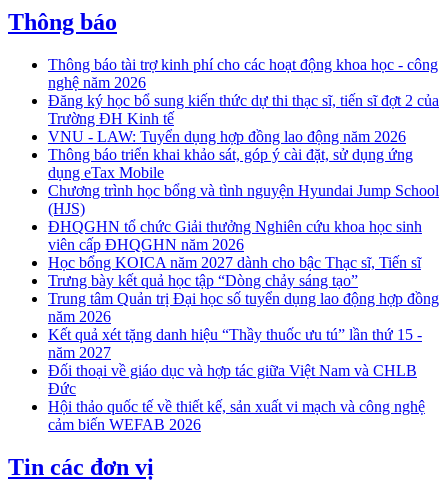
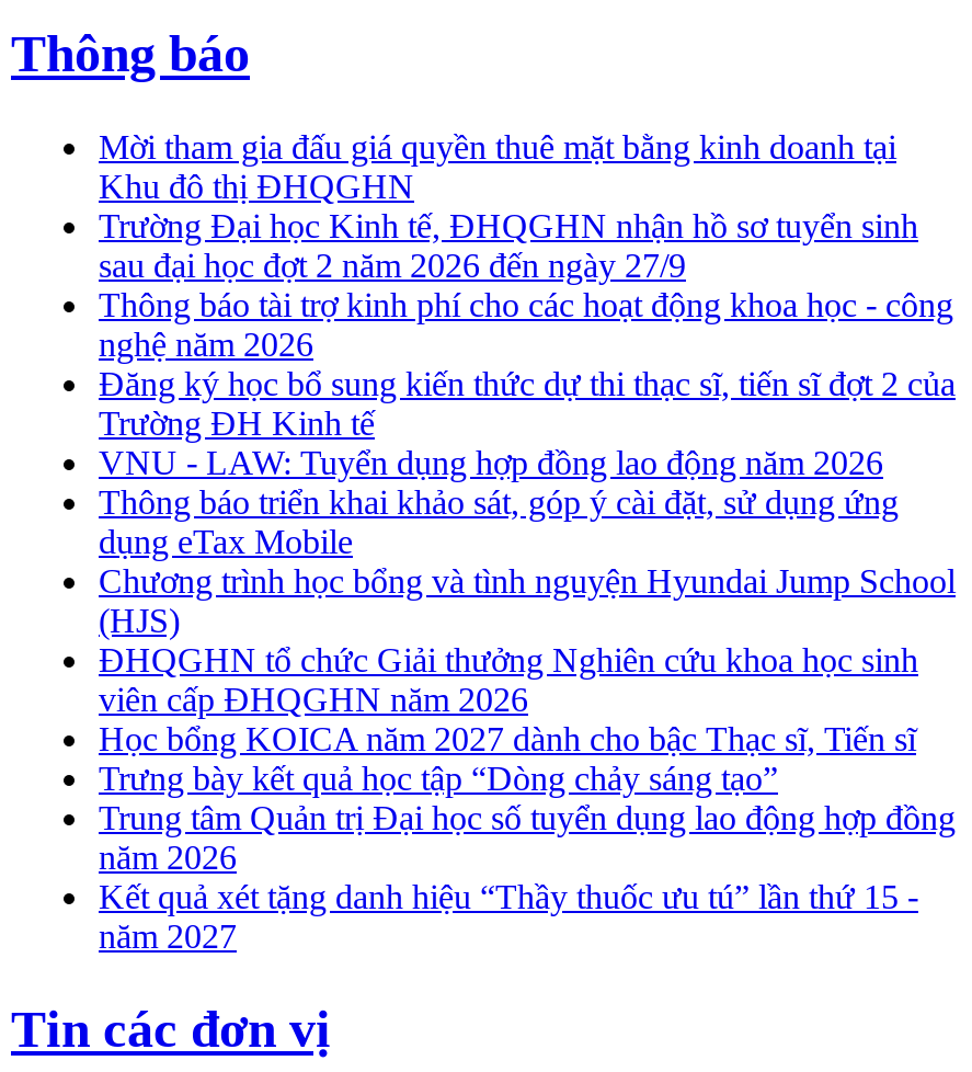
+ Mời tham gia đấu giá quyền thuê mặt bằng kinh doanh tại
+ Khu đô thị ĐHQGHN
+ Trường Đại học Kinh tế, ĐHQGHN nhận hồ sơ tuyển sinh
+ sau đại học đợt 2 năm 2026 đến ngày 27/9

moved down: Thông báo tài trợ kinh phí cho các hoạt động khoa học - công | nghệ năm 2026 | Đăng ký học bổ sung kiến thức dự thi thạc sĩ, tiến sĩ đợt 2 của | ... | Kết quả xét tặng danh hiệu “Thầy thuốc ưu tú” lần thứ 15 - | năm 2027

- Đối thoại về giáo dục và hợp tác giữa Việt Nam và CHLB
- Đức
- Hội thảo quốc tế về thiết kế, sản xuất vi mạch và công nghệ
- cảm biến WEFAB 2026
